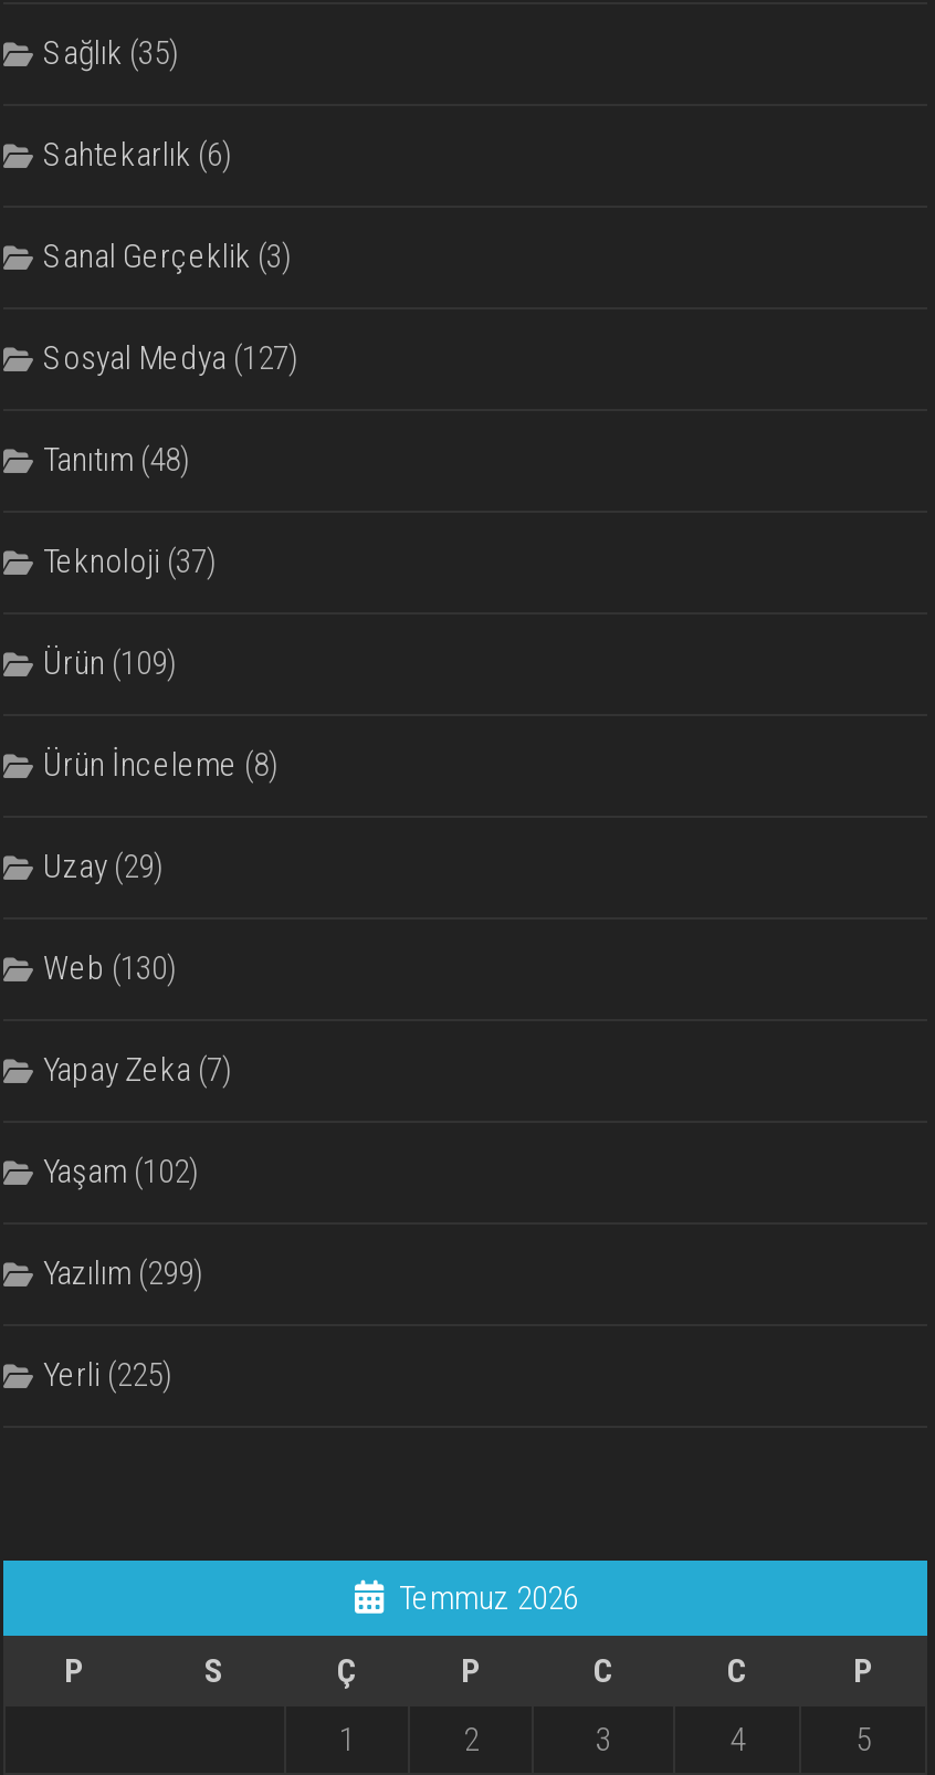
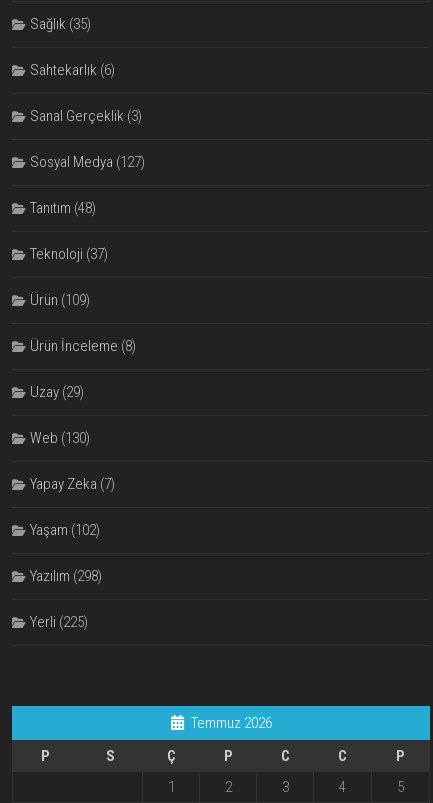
- Yazılım (299)
+ Yazılım (298)
